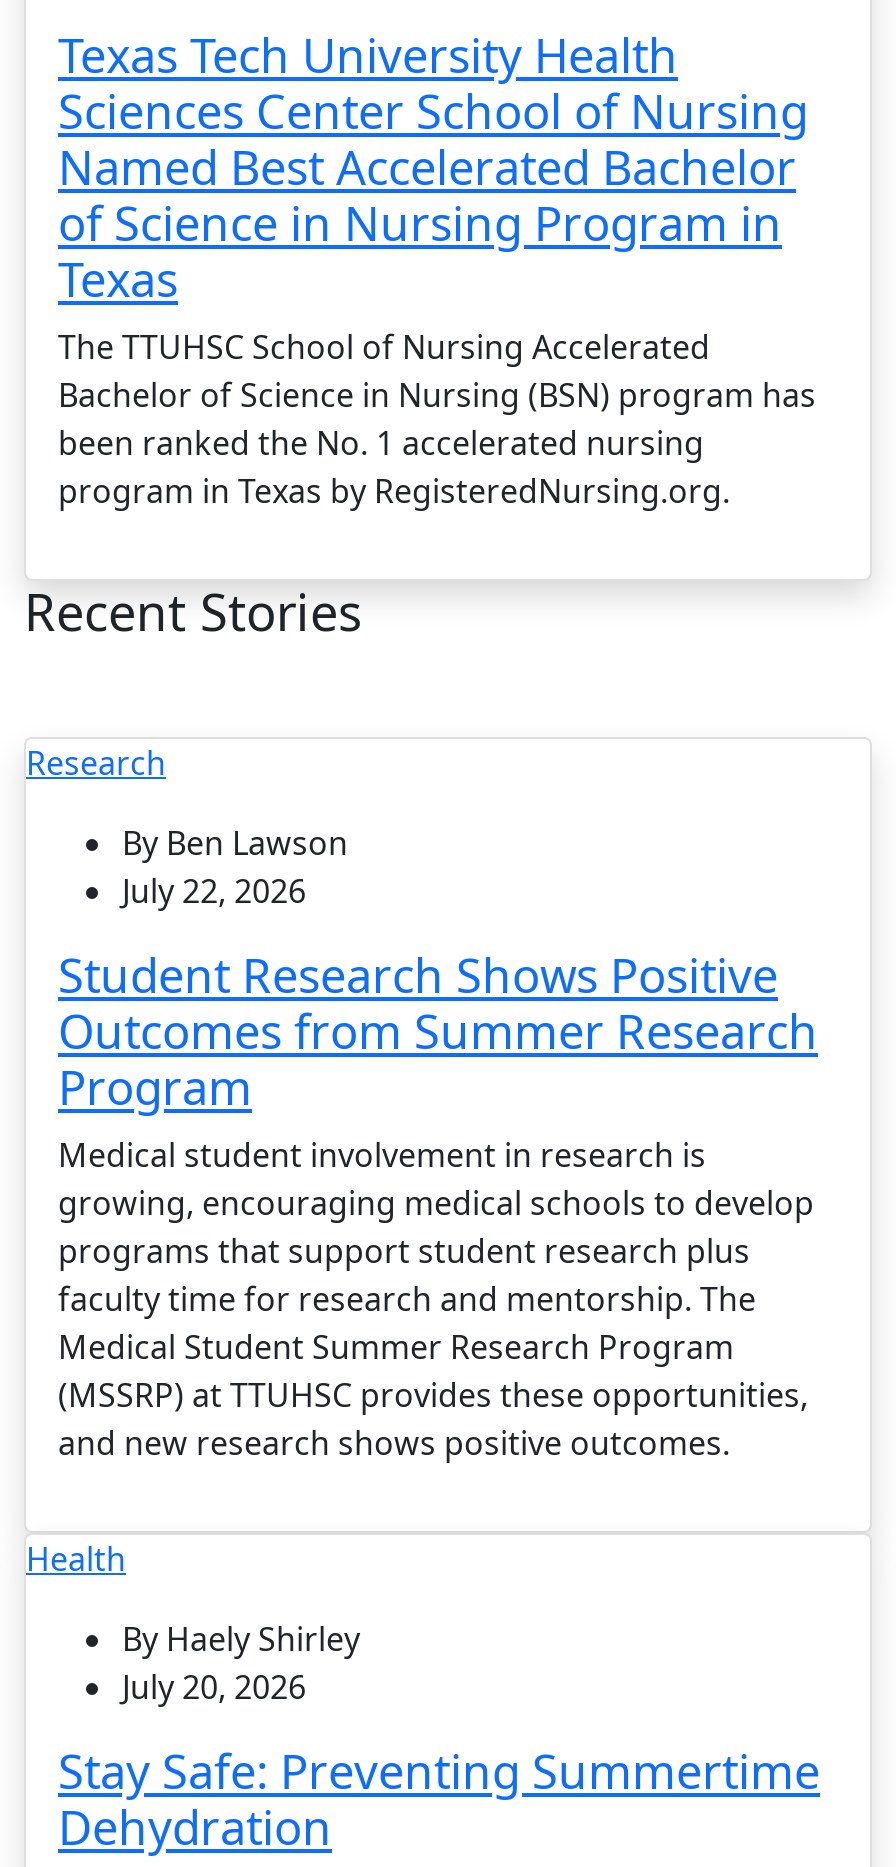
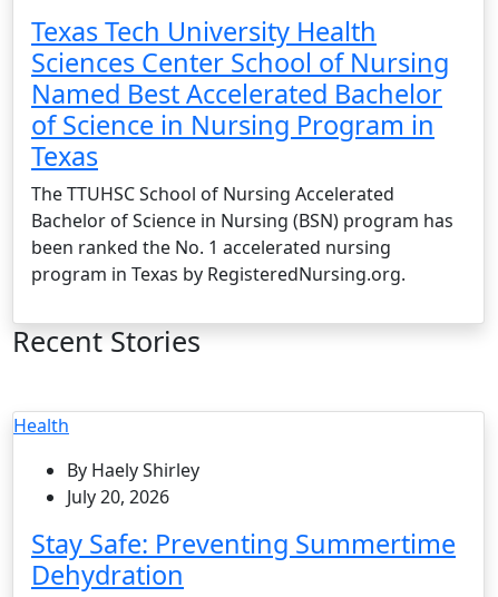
- Research
- By Ben Lawson
- July 22, 2026
- Student Research Shows Positive
- Outcomes from Summer Research
- Program
- Medical student involvement in research is
- growing, encouraging medical schools to develop
- programs that support student research plus
- faculty time for research and mentorship. The
- Medical Student Summer Research Program
- (MSSRP) at TTUHSC provides these opportunities,
- and new research shows positive outcomes.
